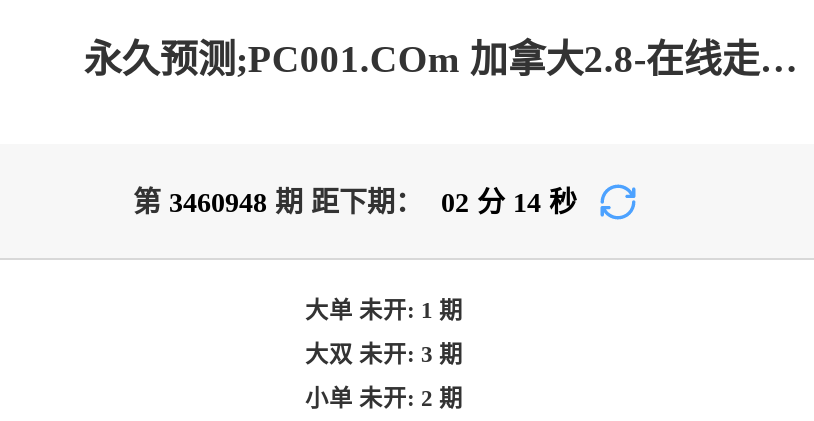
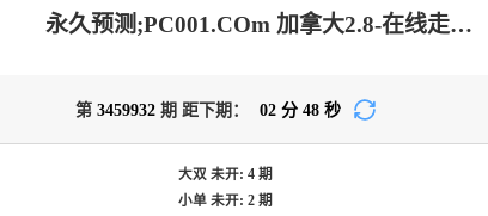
- 第3460948期 距下期： 02分 14秒
+ 第3459932期 距下期： 02分 48秒

- 大单未开: 1期
- 大双未开: 3期
+ 大双未开: 4期
